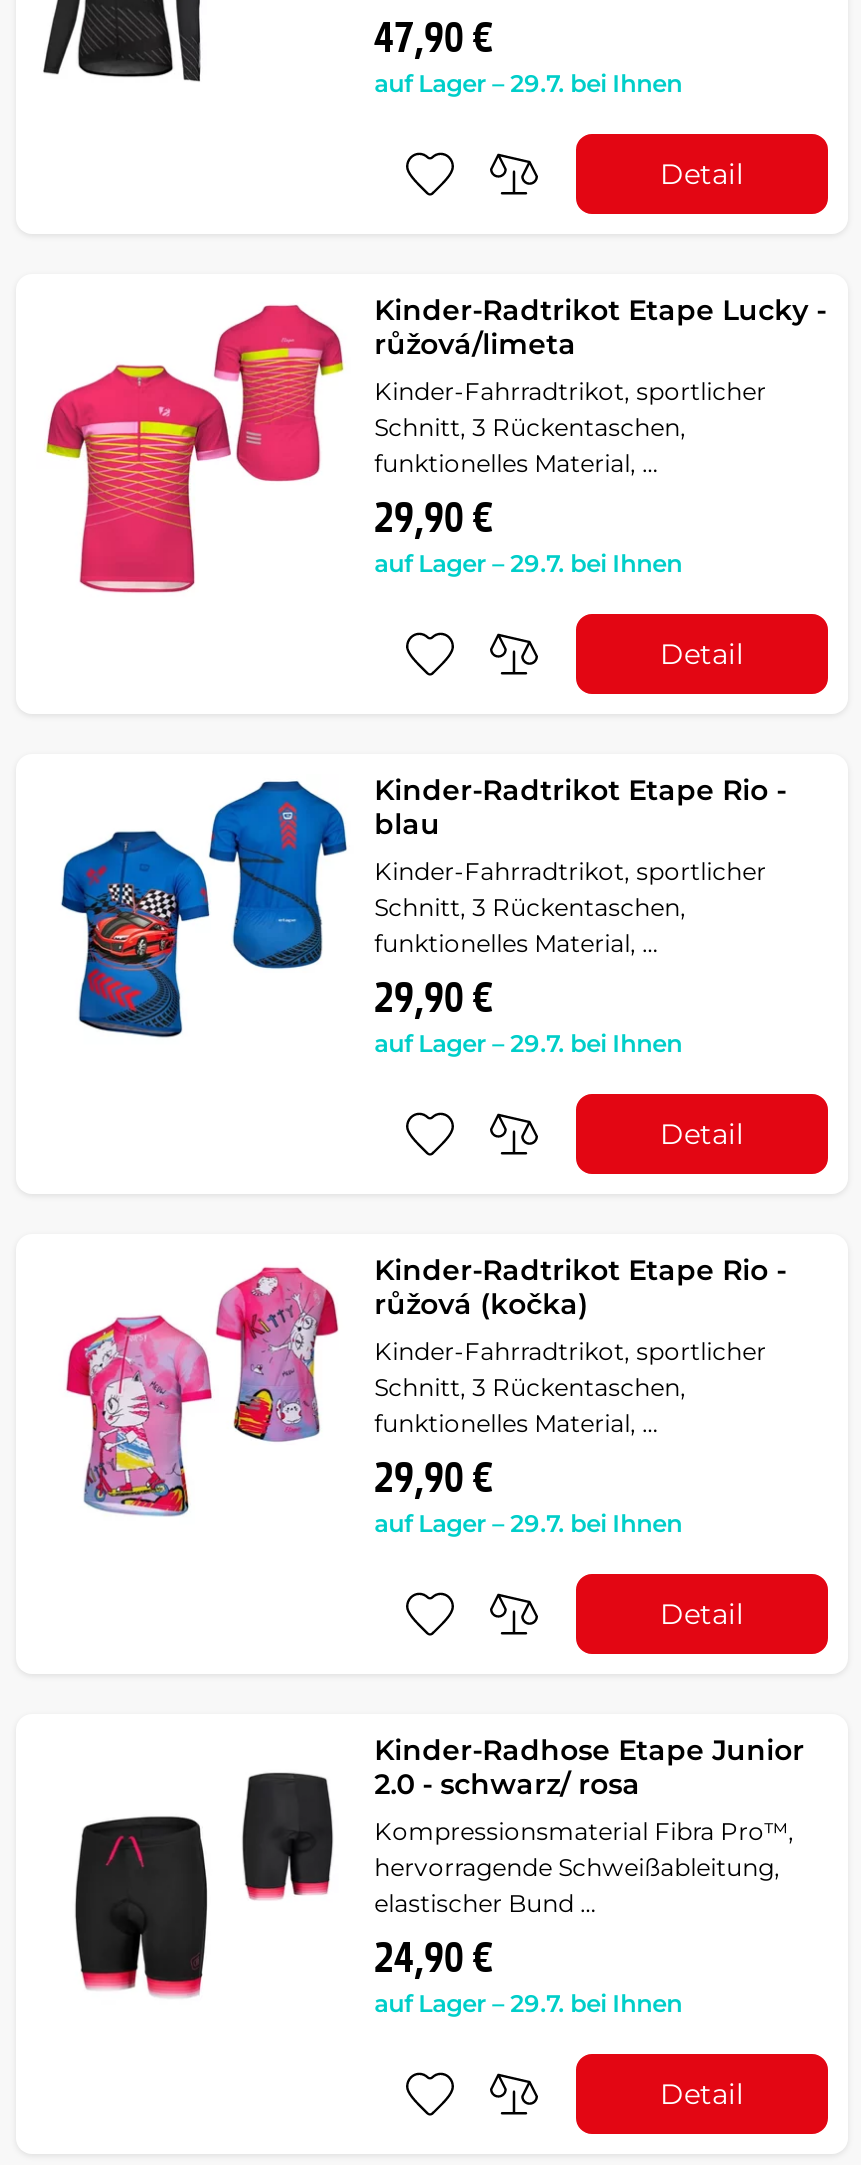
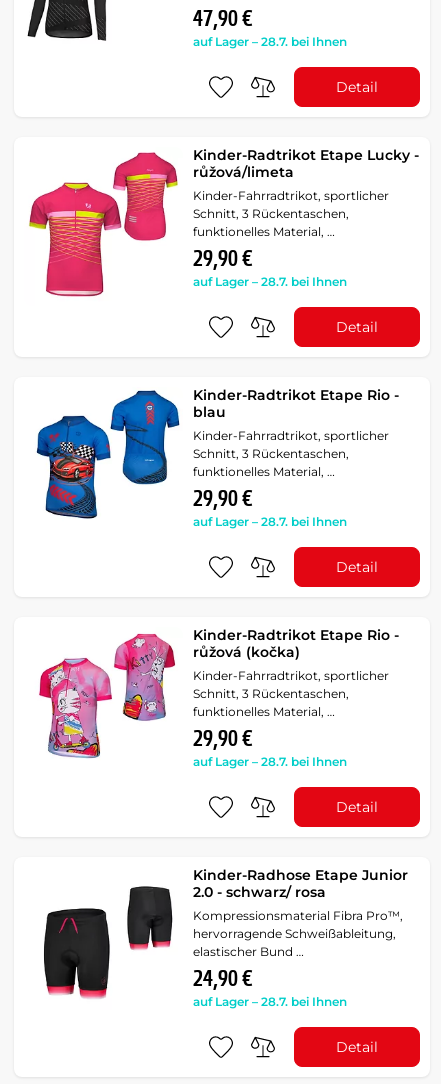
- auf Lager – 29.7. bei Ihnen
+ auf Lager – 28.7. bei Ihnen

- auf Lager – 29.7. bei Ihnen
+ auf Lager – 28.7. bei Ihnen

- auf Lager – 29.7. bei Ihnen
+ auf Lager – 28.7. bei Ihnen

- auf Lager – 29.7. bei Ihnen
+ auf Lager – 28.7. bei Ihnen

- auf Lager – 29.7. bei Ihnen
+ auf Lager – 28.7. bei Ihnen
